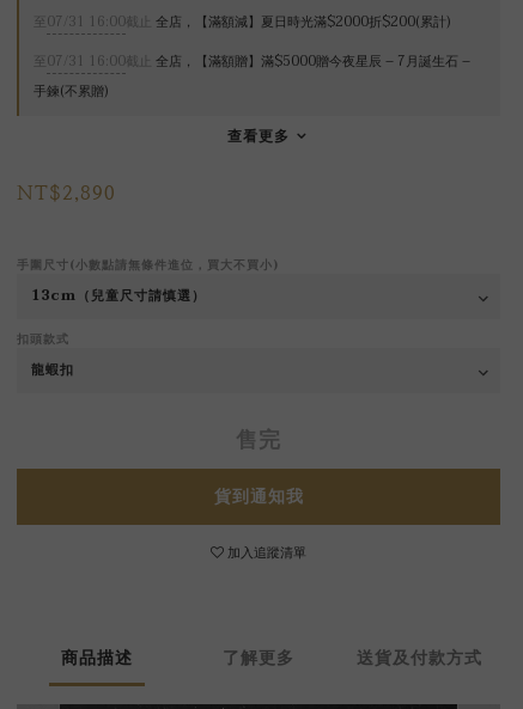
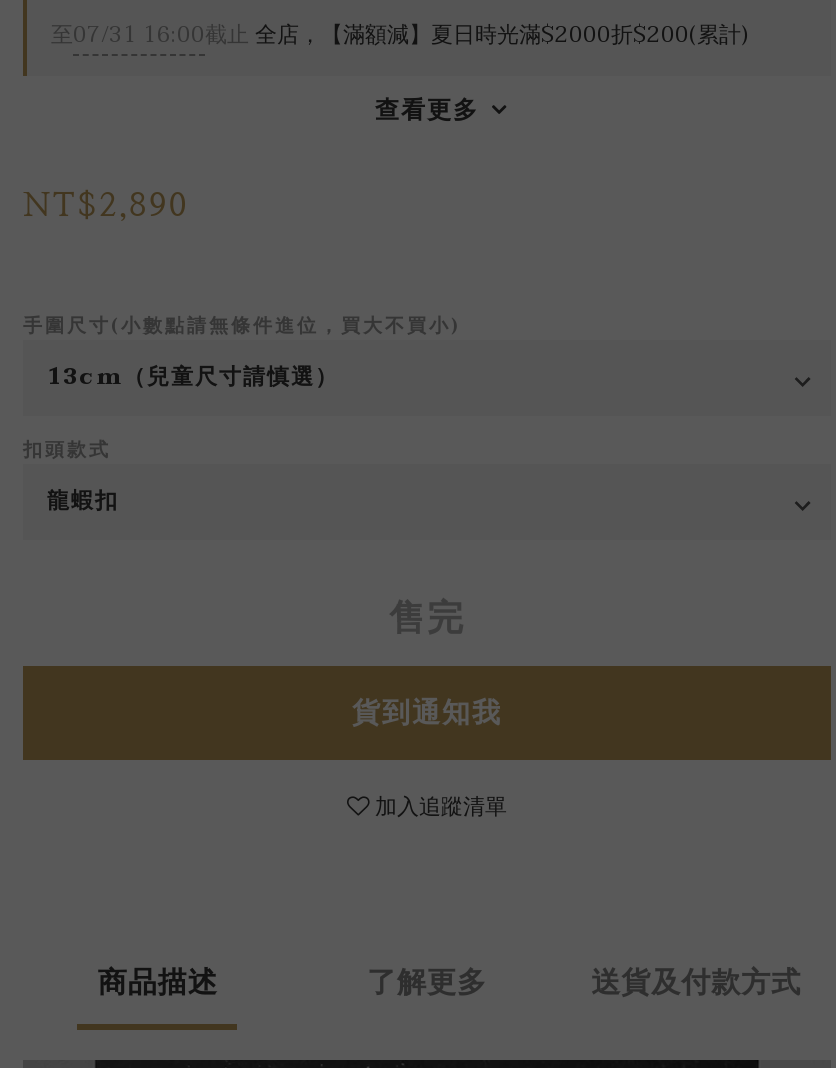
- 至07/31 16:00截止全店，【滿額贈】滿$5000贈今夜星辰 – 7月誕生石 –
- 手鍊(不累贈)
